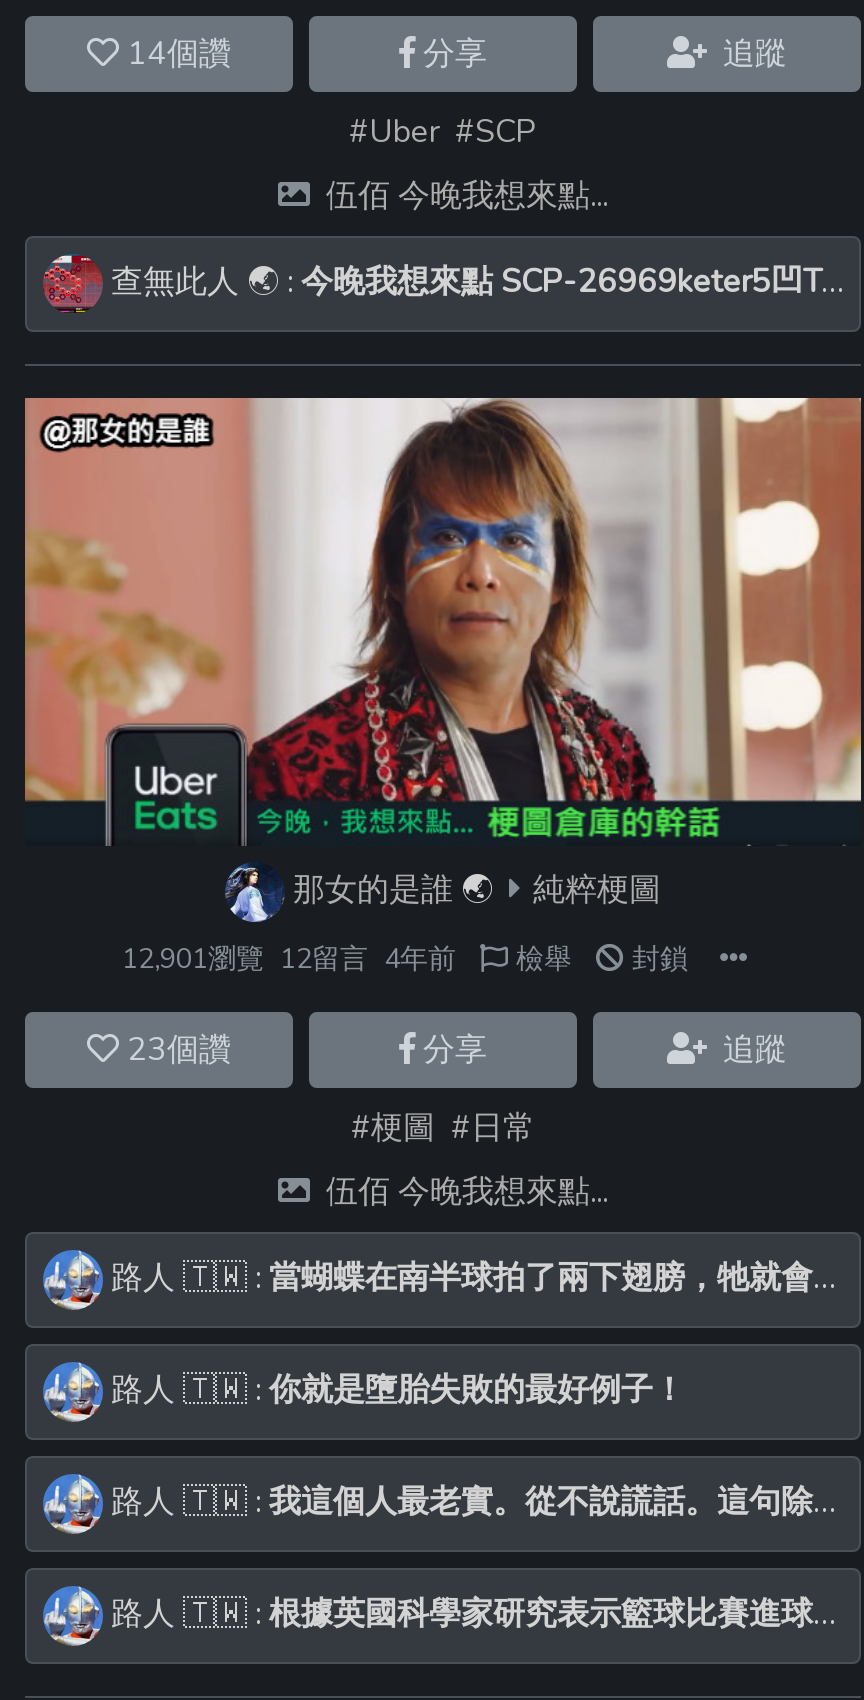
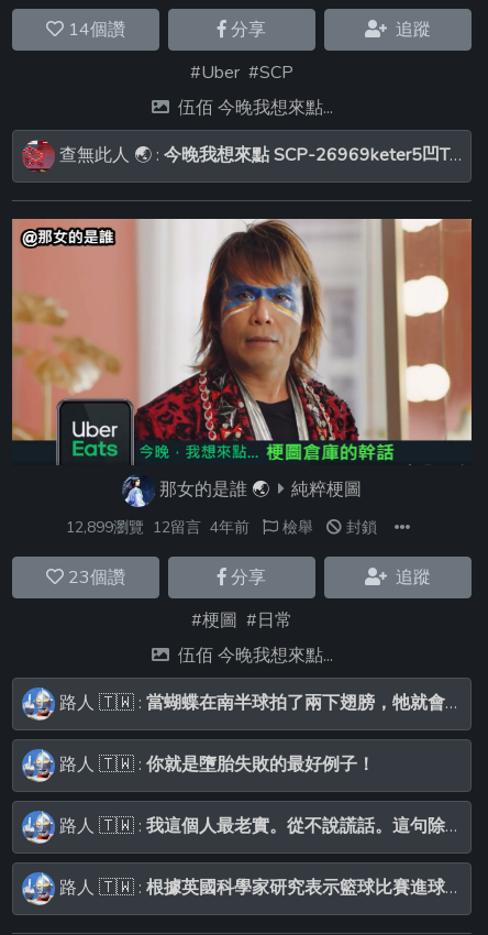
- 12,901瀏覽 12留言 4年前
+ 12,899瀏覽 12留言 4年前
